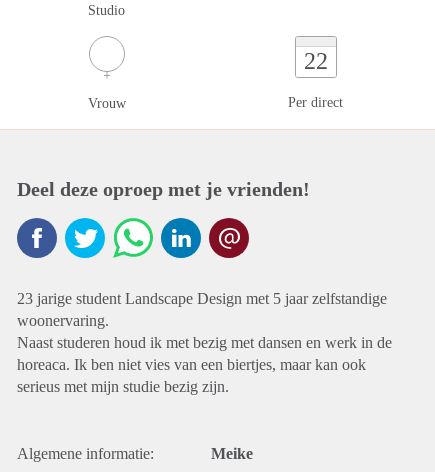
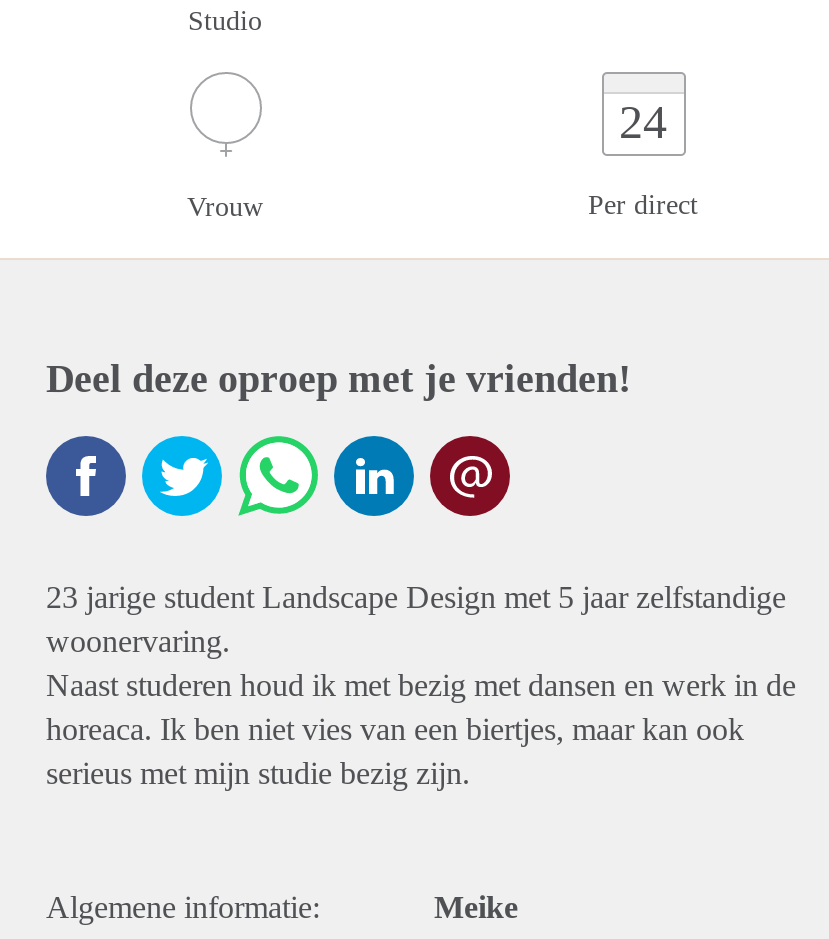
- 22
+ 24
